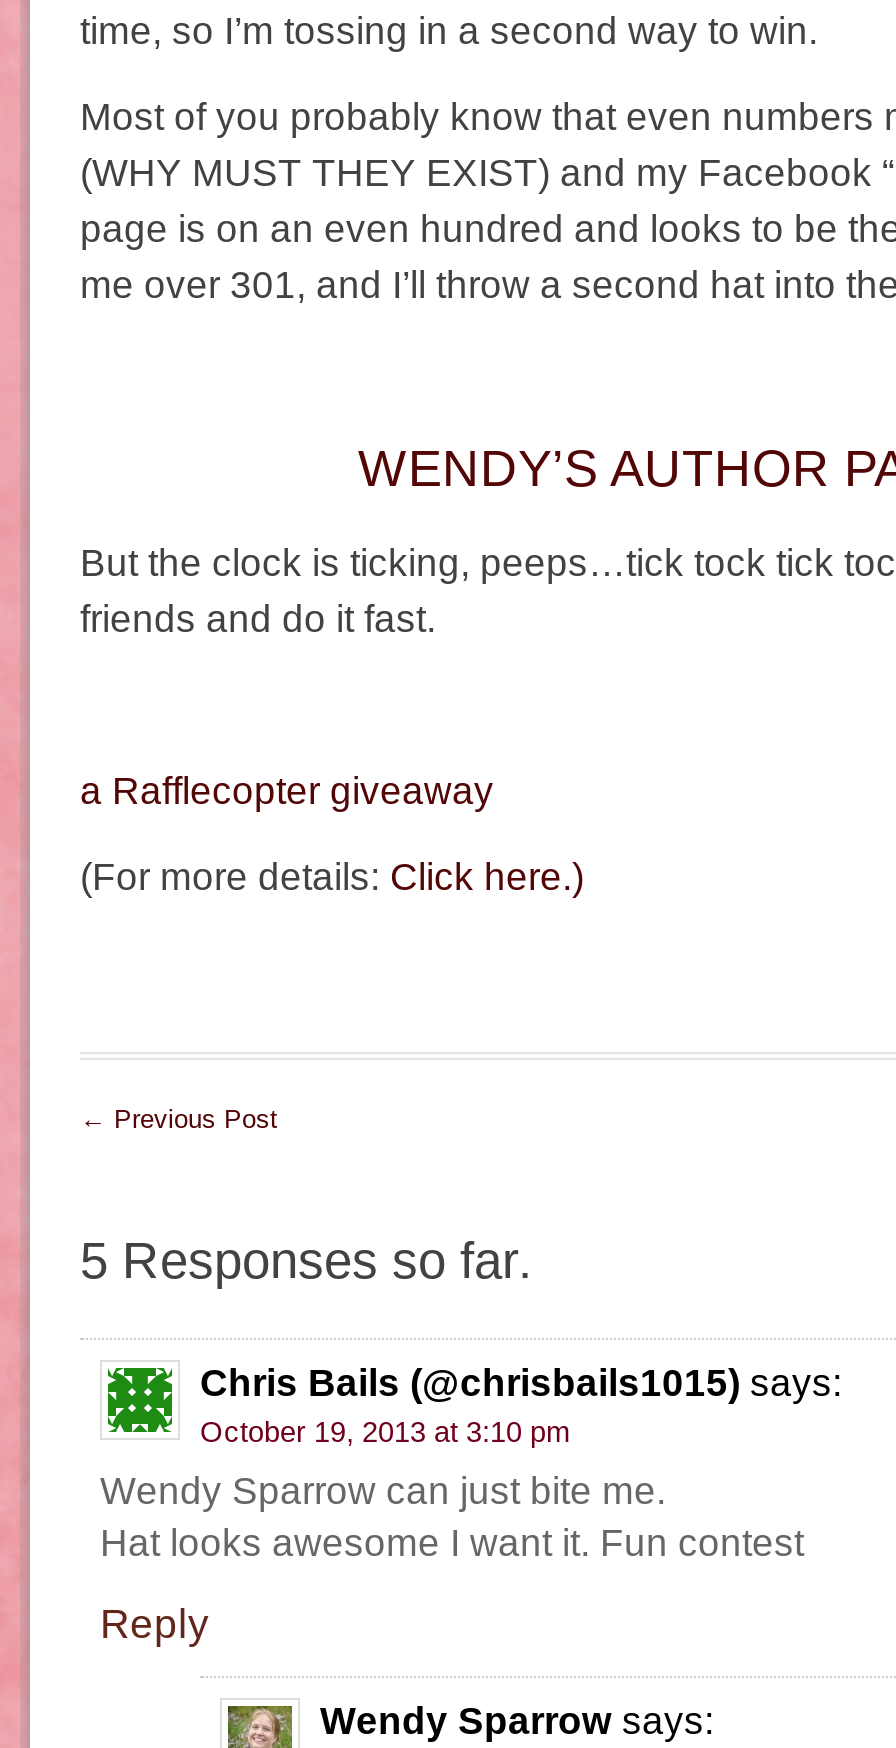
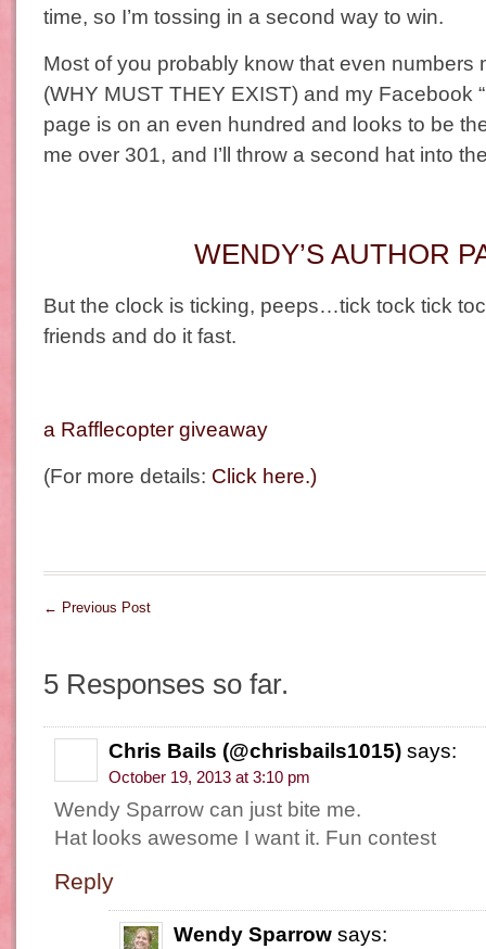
- [image]
